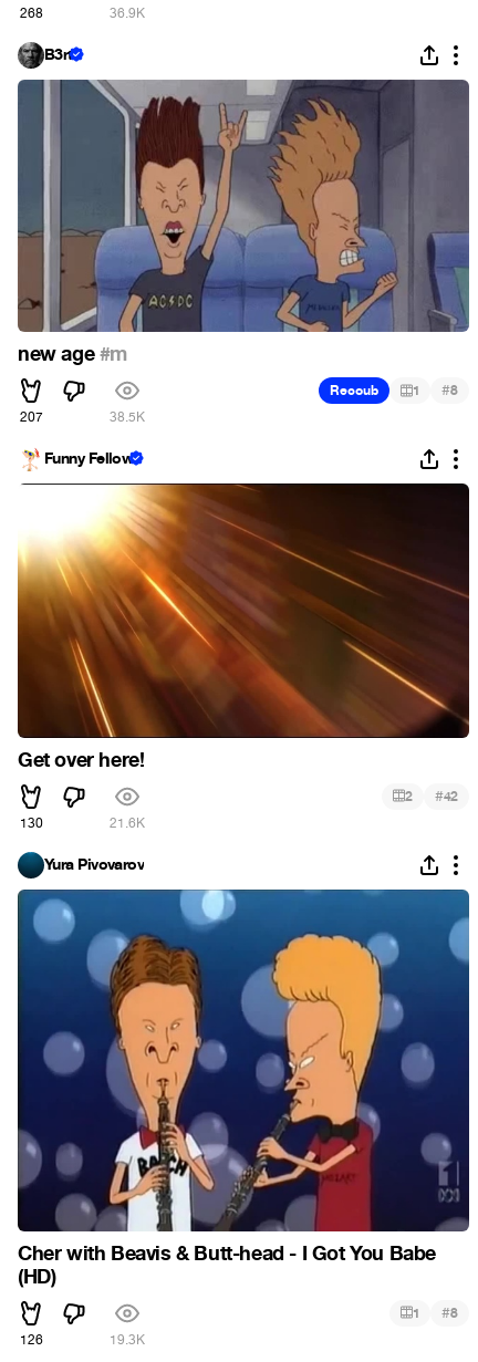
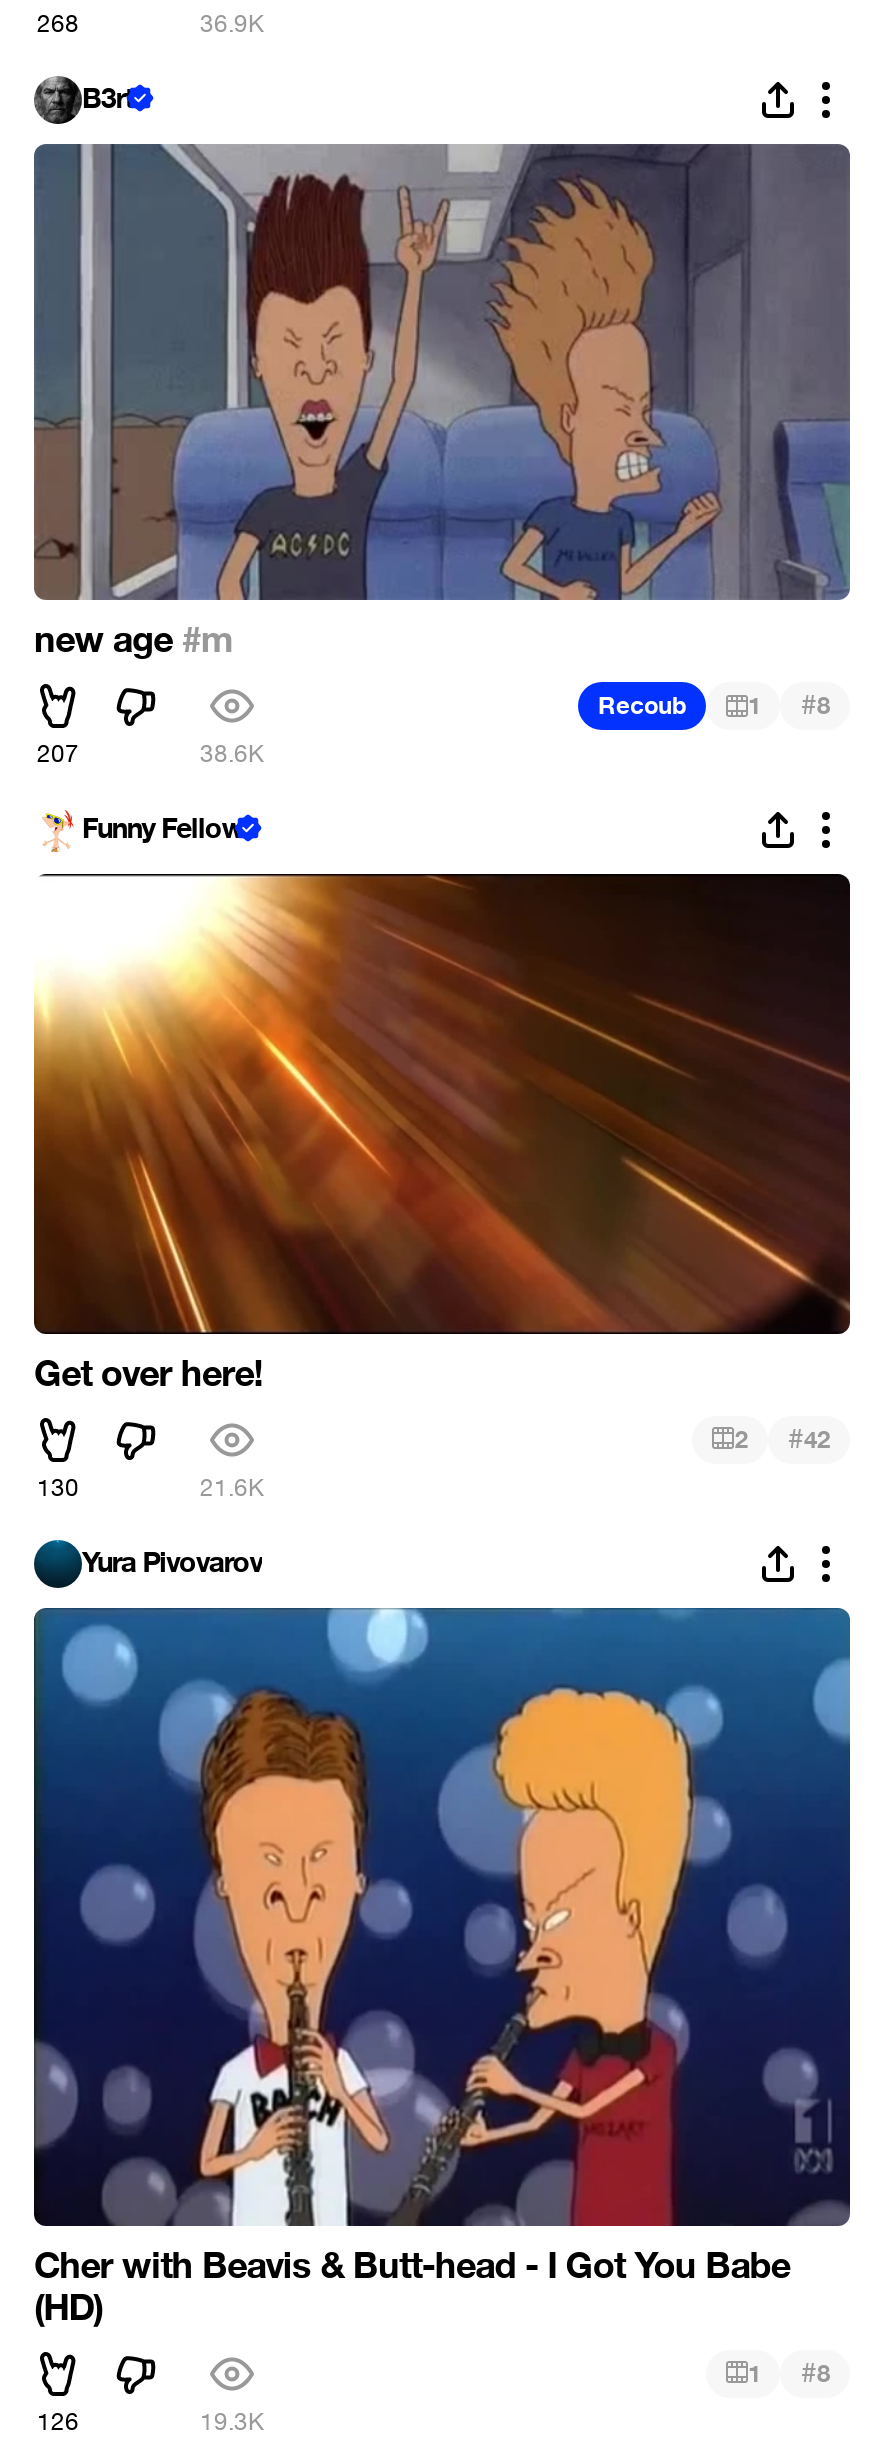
- 38.5K
+ 38.6K
